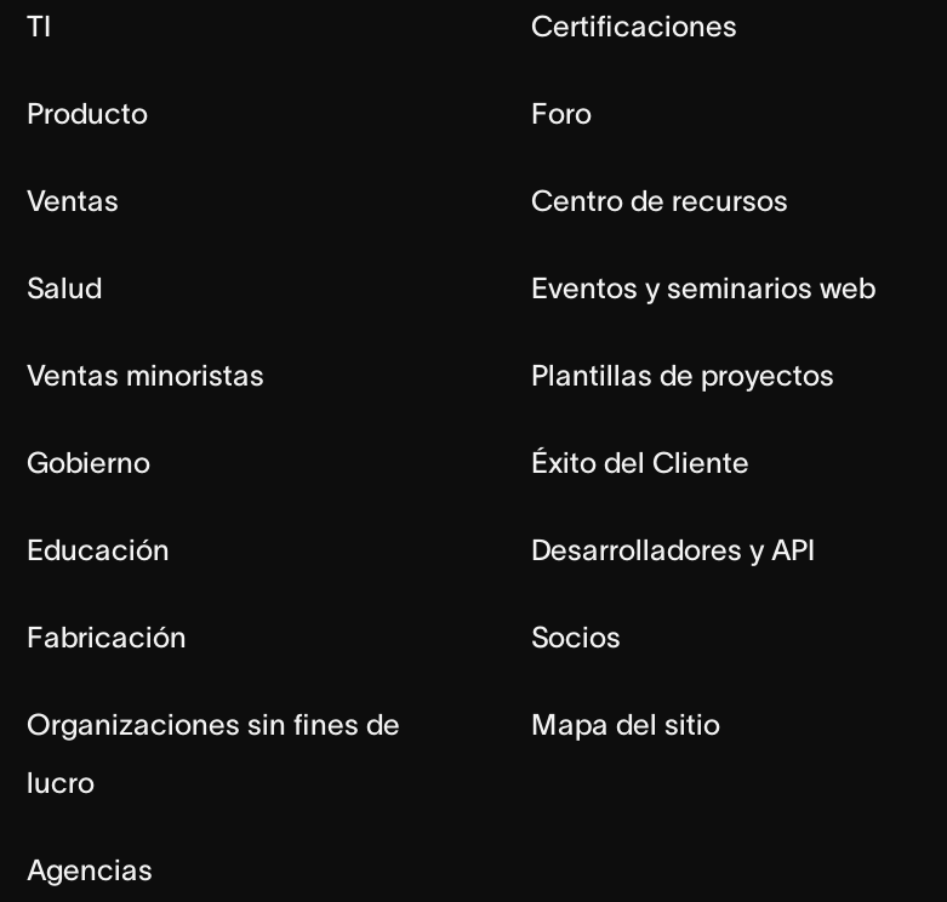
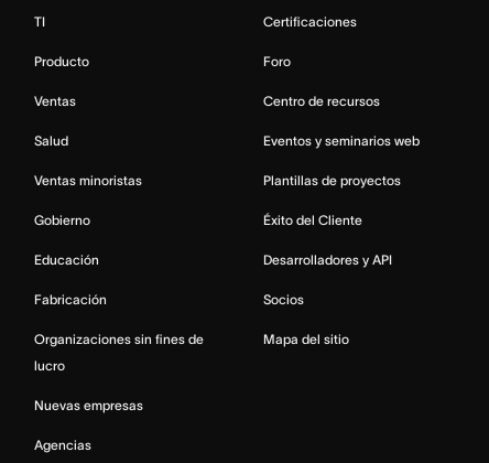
+ Nuevas empresas
